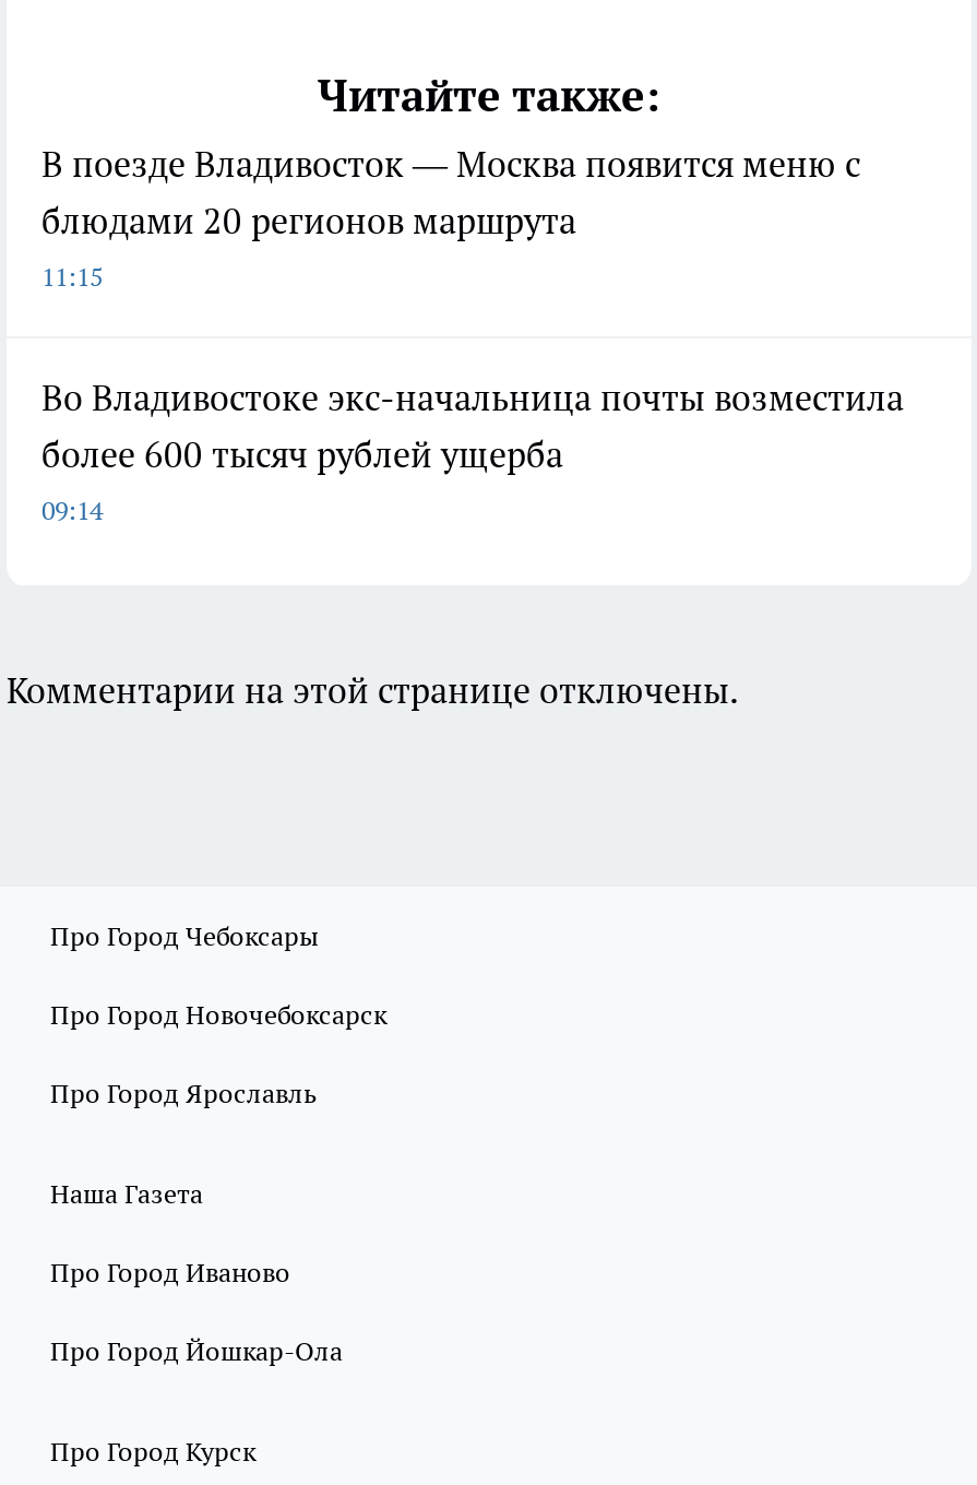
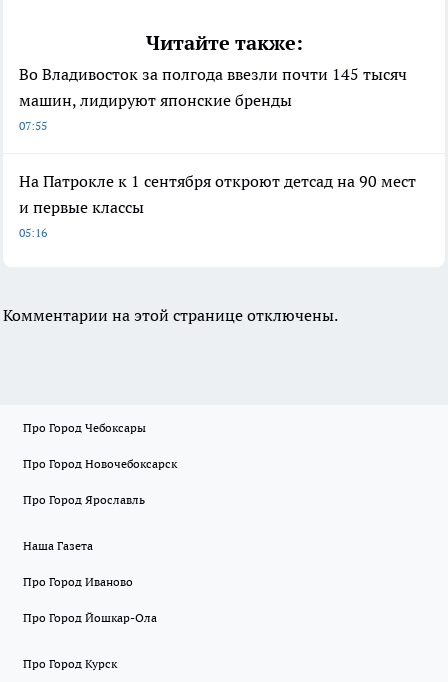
- В поезде Владивосток — Москва появится меню с
- блюдами 20 регионов маршрута
- 11:15
+ Во Владивосток за полгода ввезли почти 145 тысяч
+ машин, лидируют японские бренды
+ 07:55

- Во Владивостоке экс-начальница почты возместила
- более 600 тысяч рублей ущерба
- 09:14
+ На Патрокле к 1 сентября откроют детсад на 90 мест
+ и первые классы
+ 05:16
